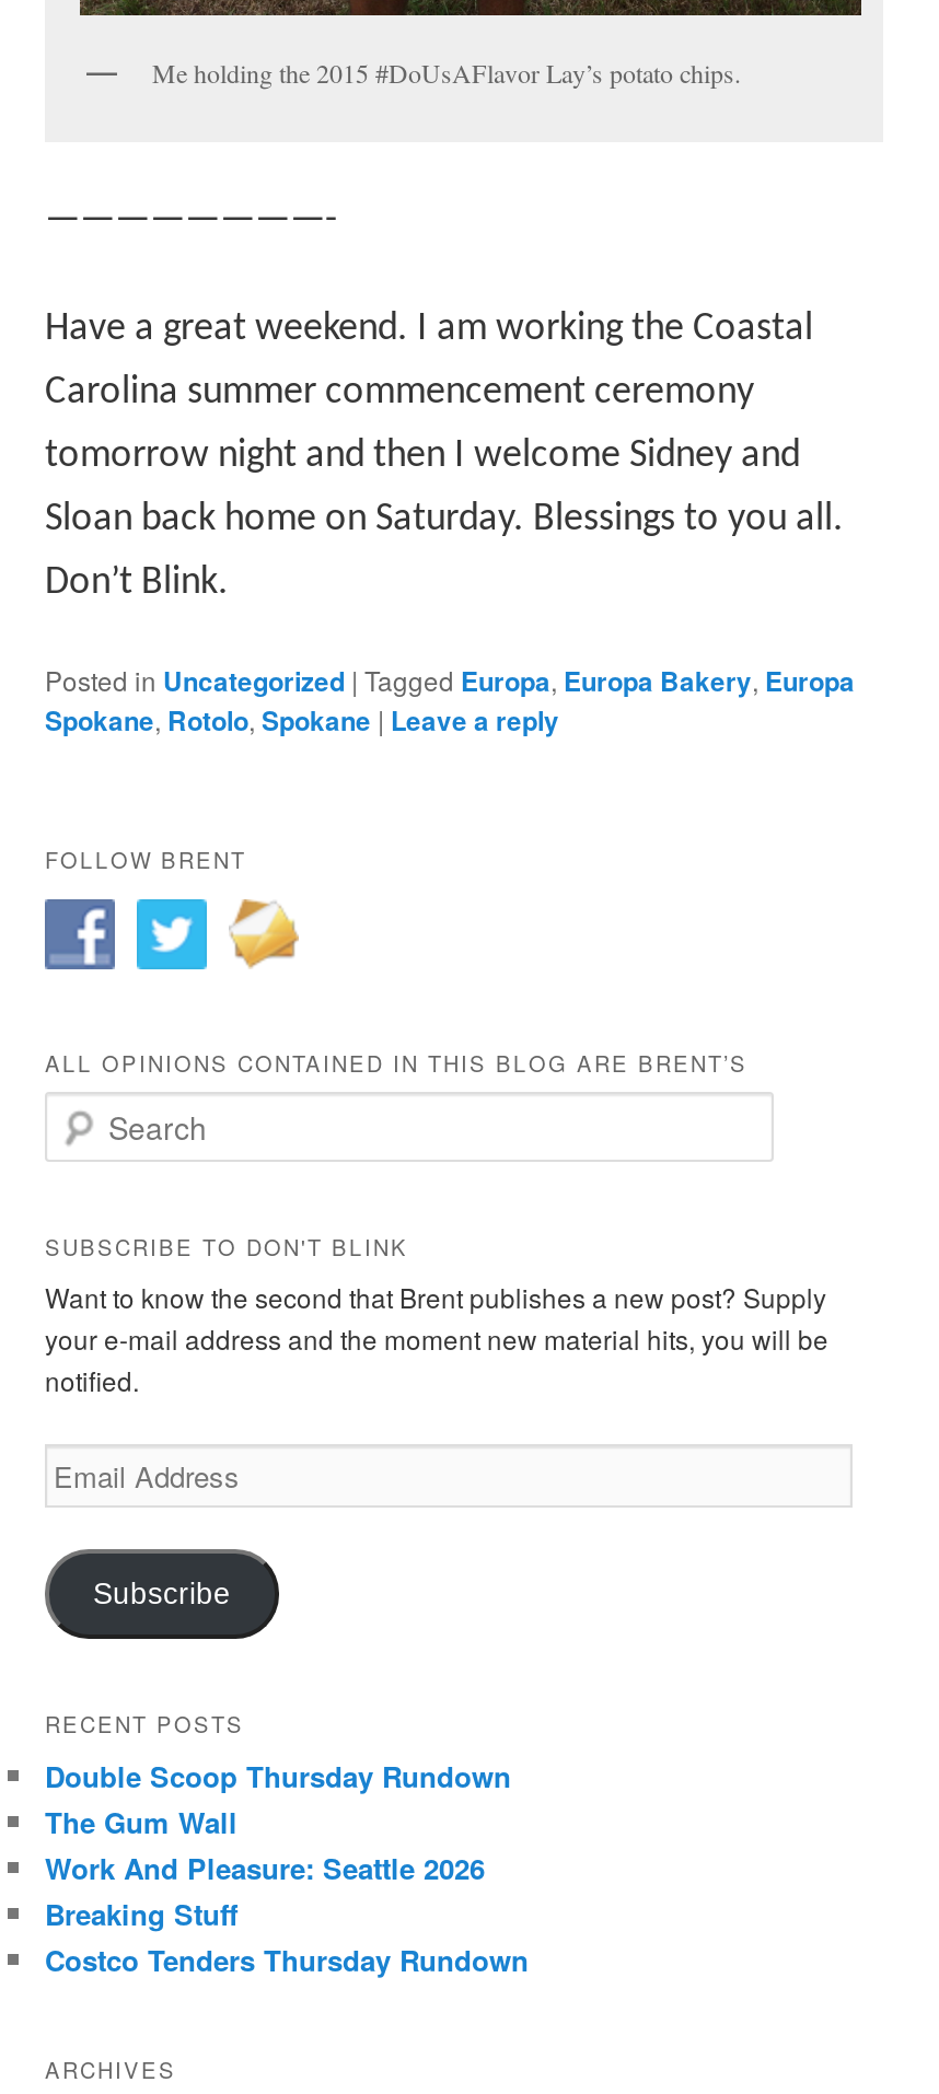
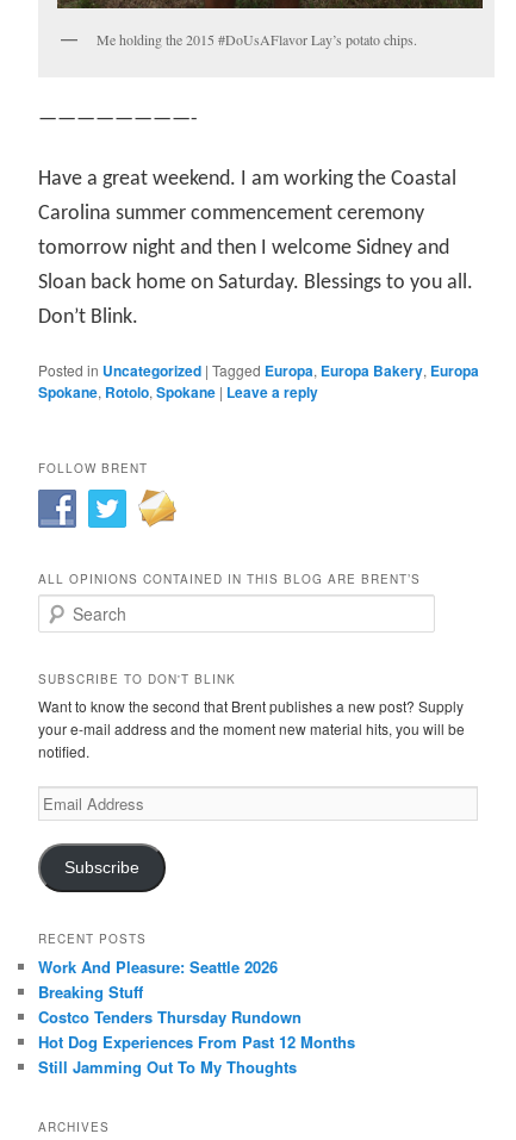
- Double Scoop Thursday Rundown
- The Gum Wall

moved up: Work And Pleasure: Seattle 2026 | Breaking Stuff | Costco Tenders Thursday Rundown

+ Hot Dog Experiences From Past 12 Months
+ Still Jamming Out To My Thoughts
